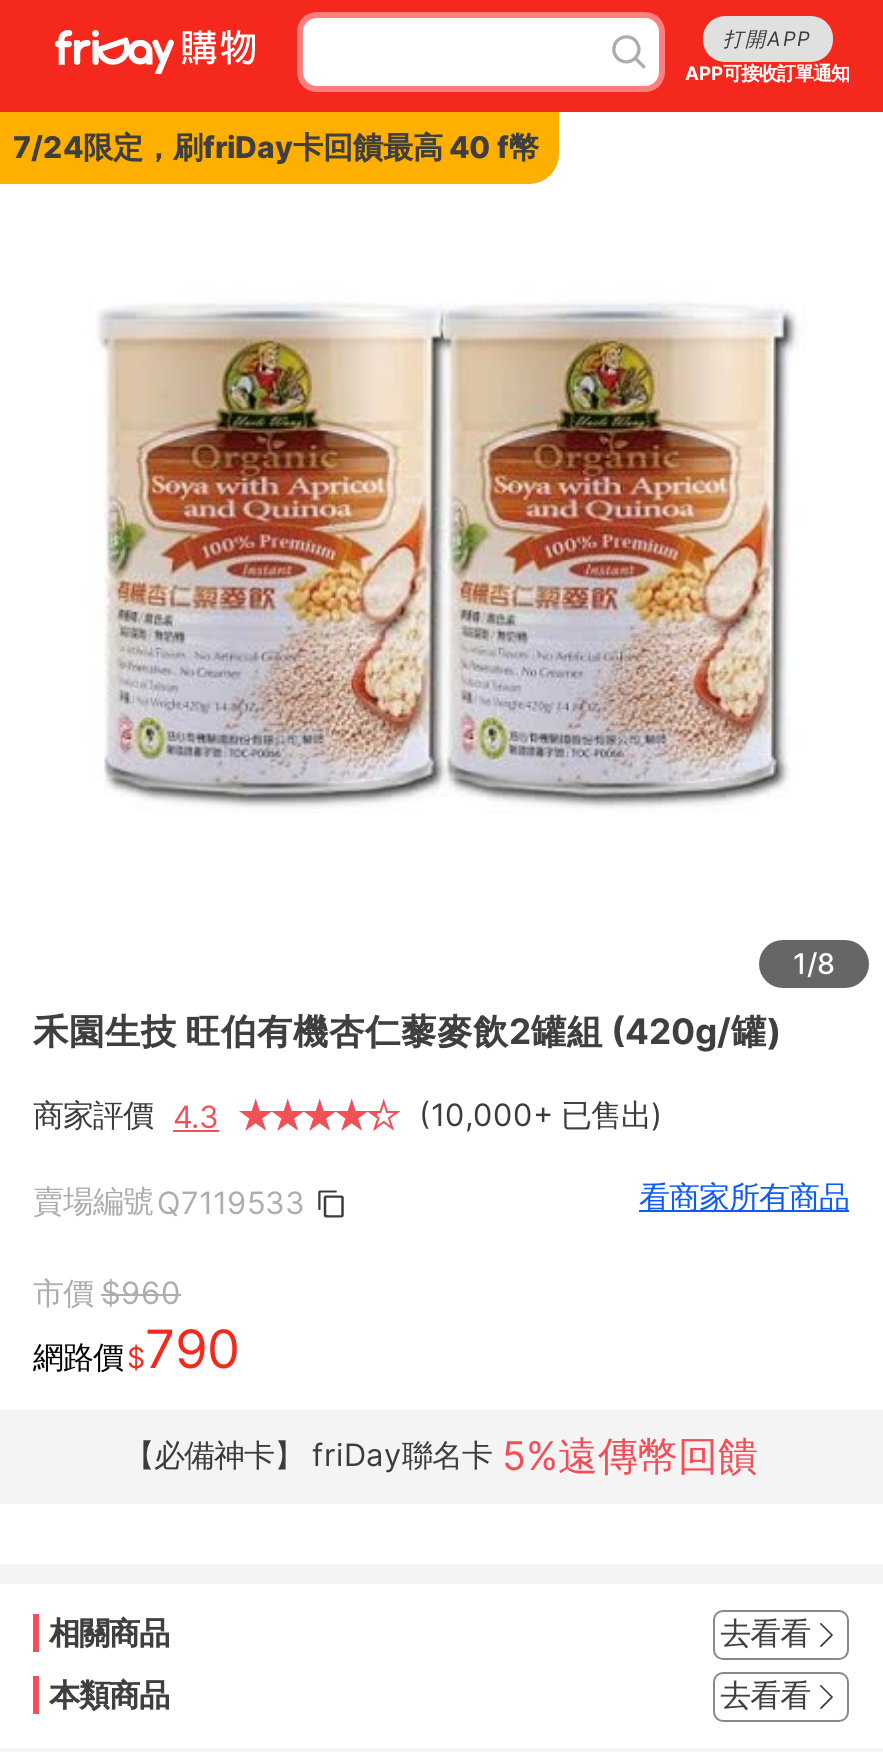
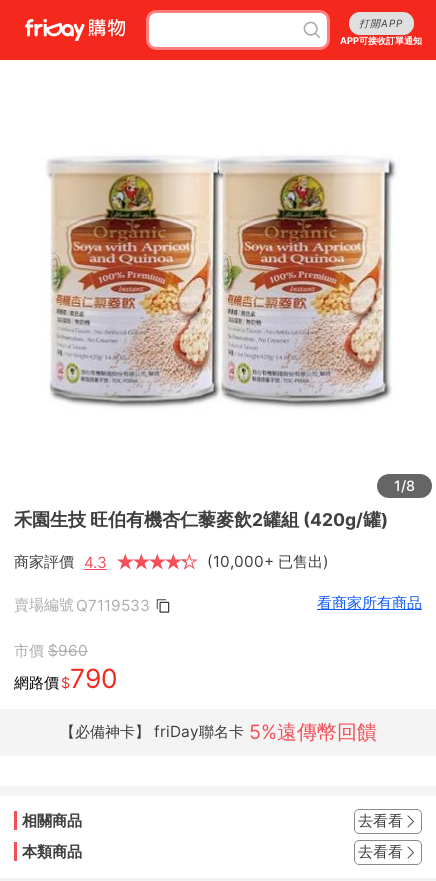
- 7/24限定，刷friDay卡回饋最高 40 f幣
